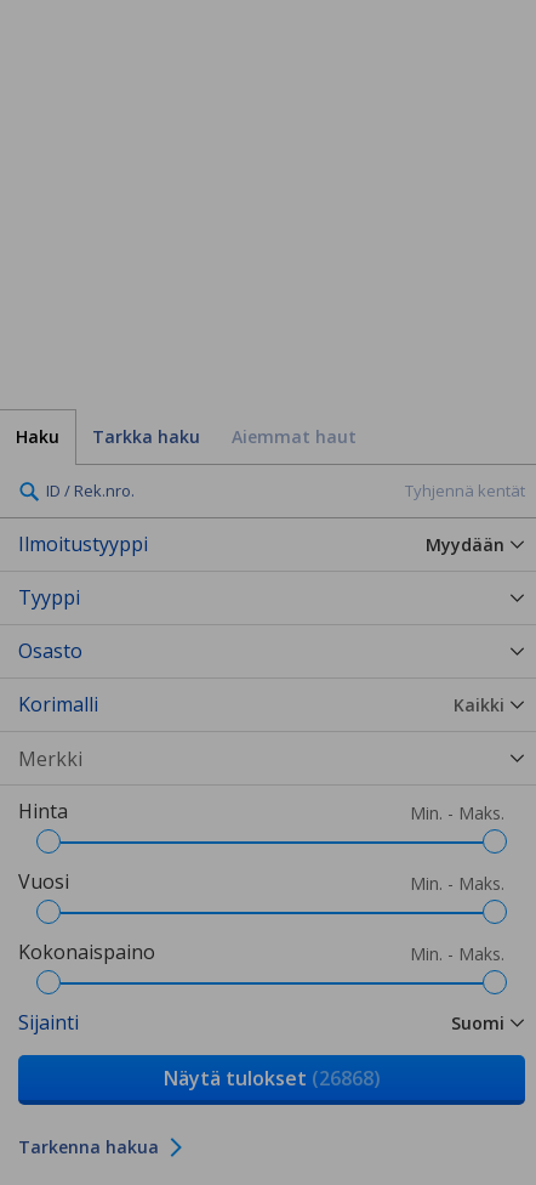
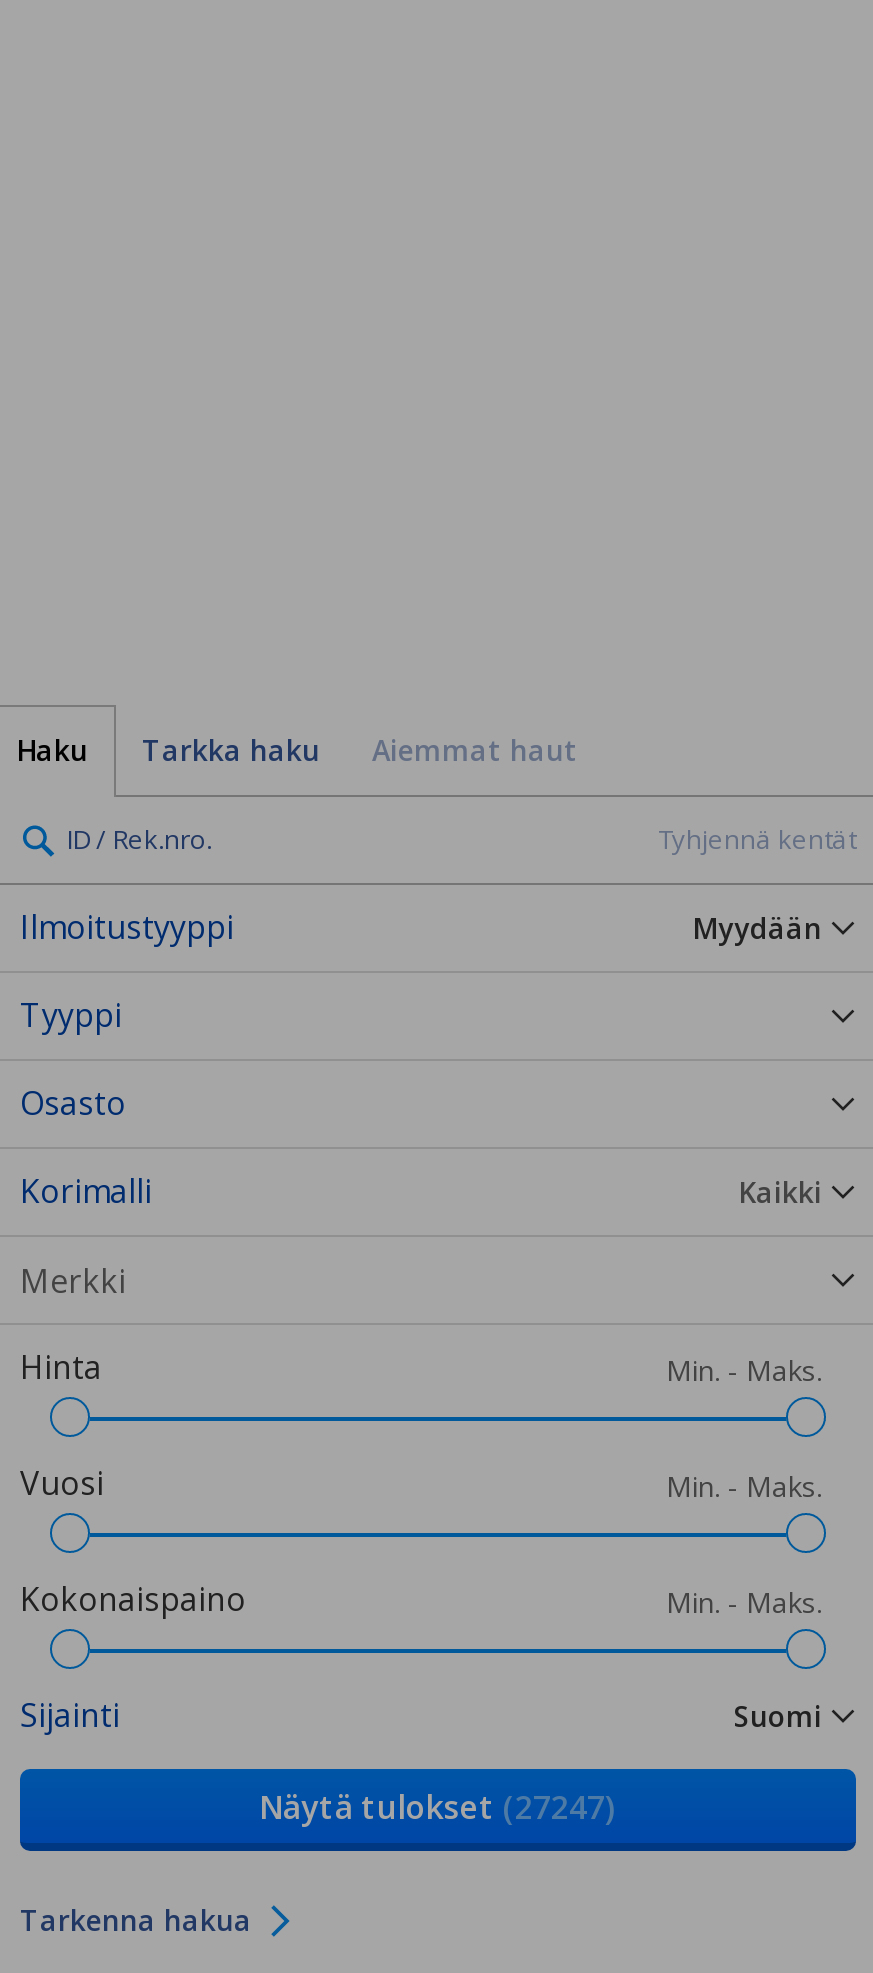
- Näytä tulokset (26868)
+ Näytä tulokset (27247)
